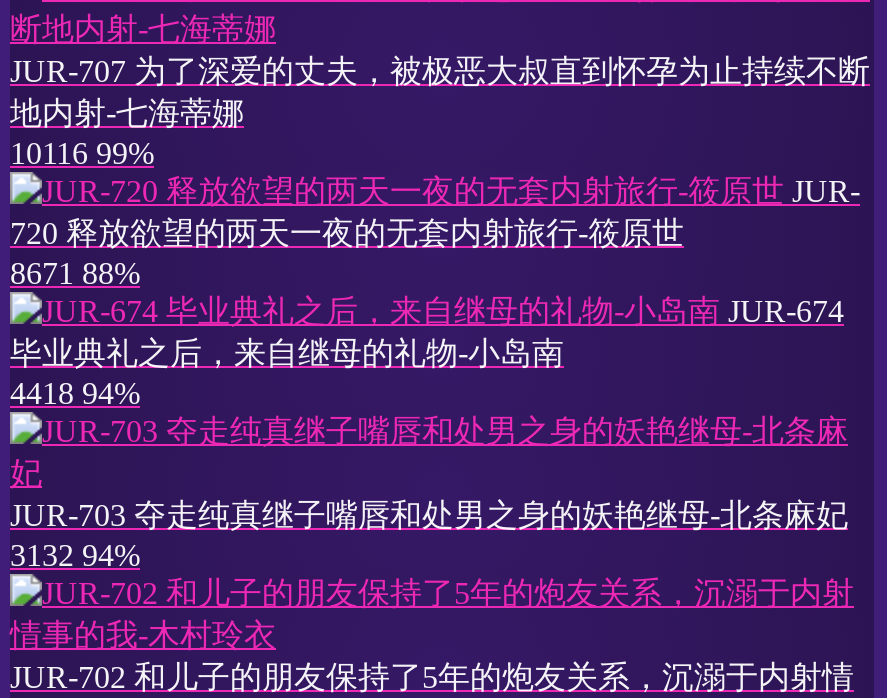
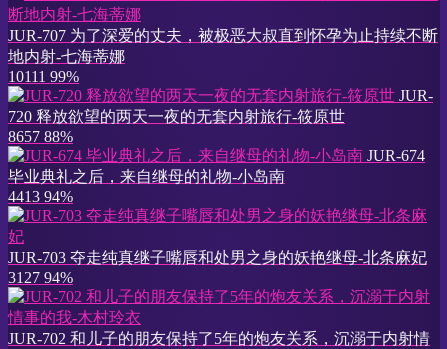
- 10116 99%
+ 10111 99%

- 8671 88%
+ 8657 88%

- 4418 94%
+ 4413 94%

- 3132 94%
+ 3127 94%
